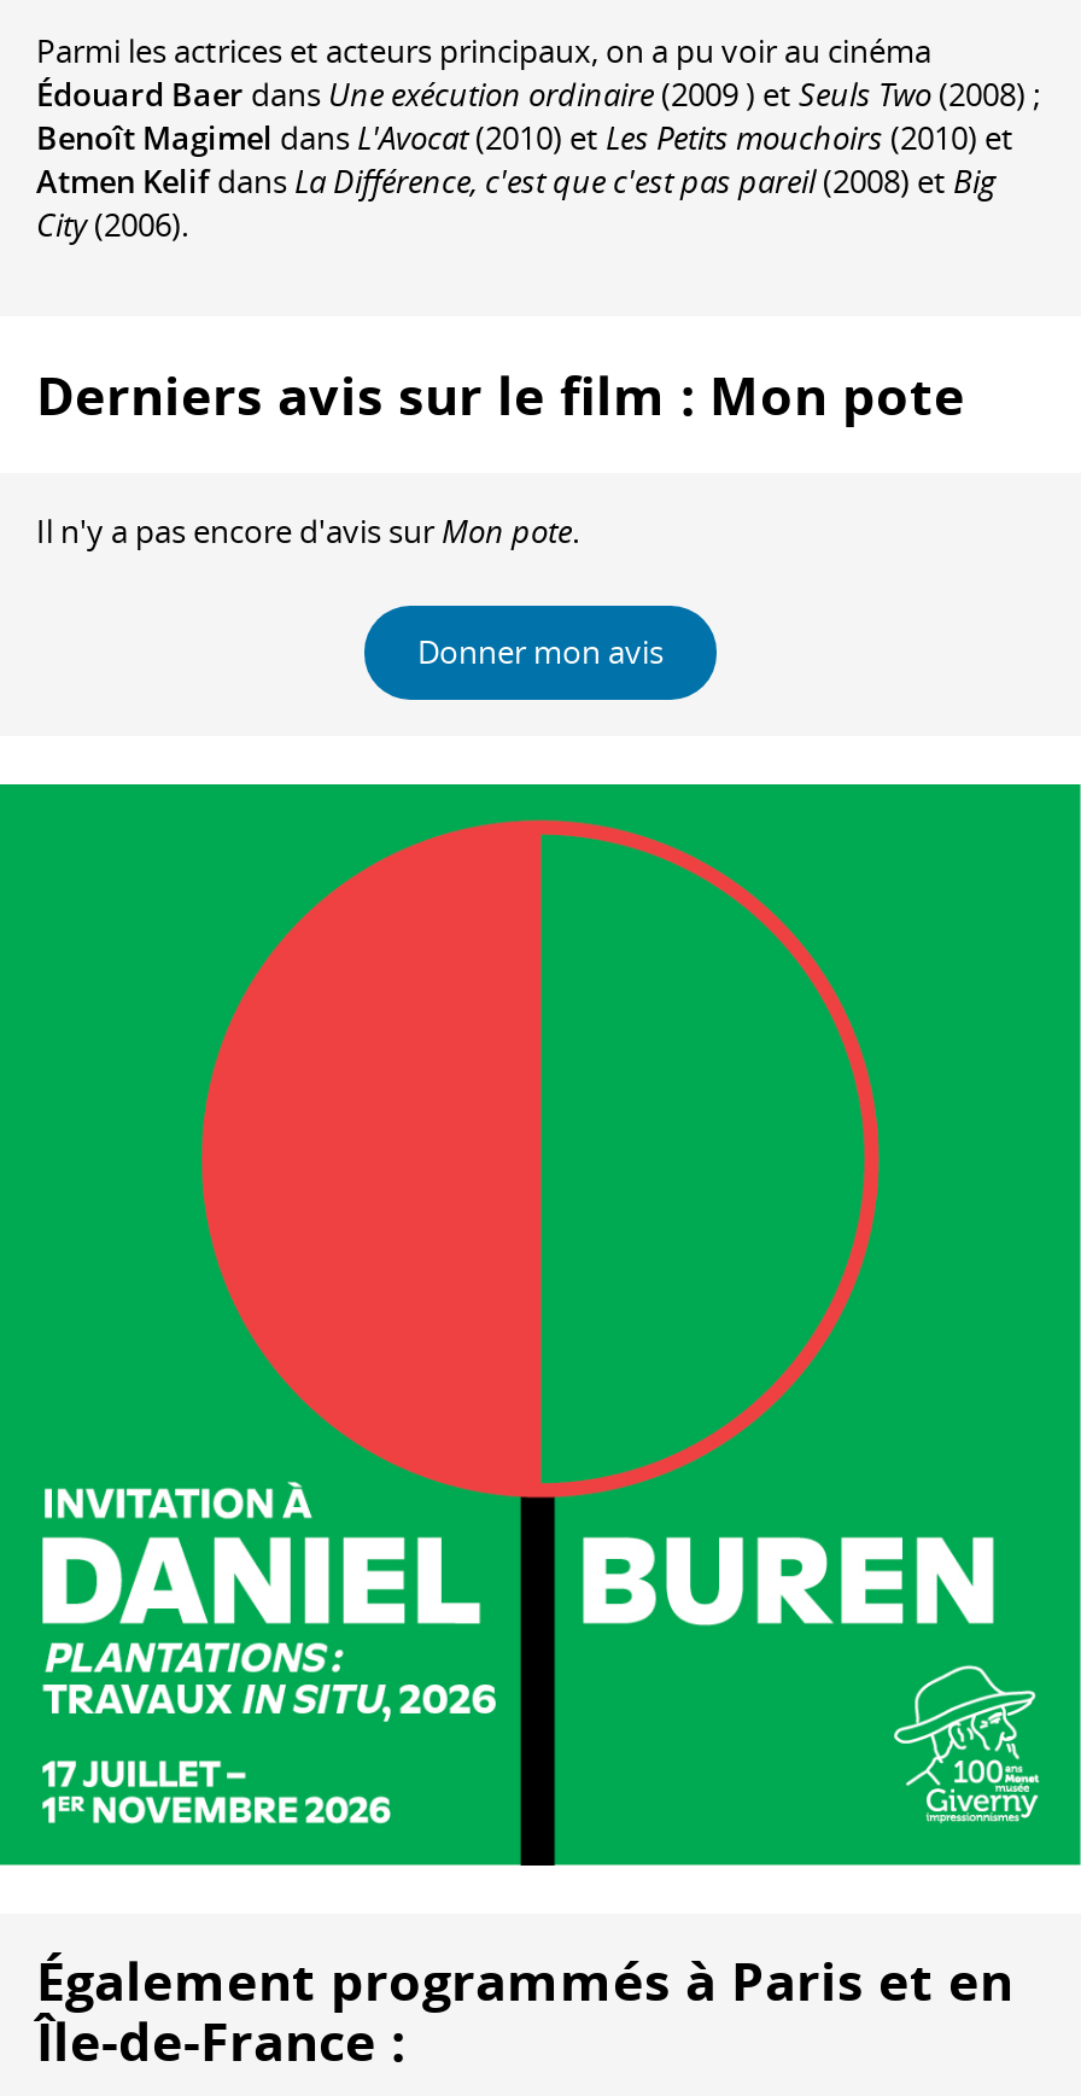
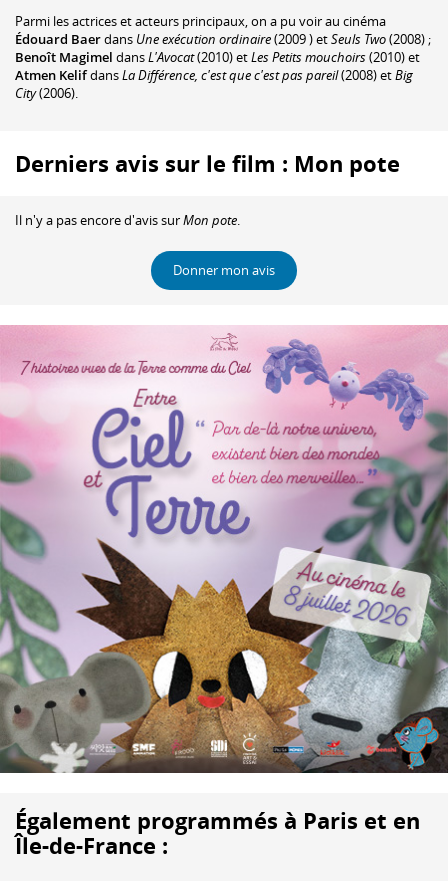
- [image]
+ [image]
